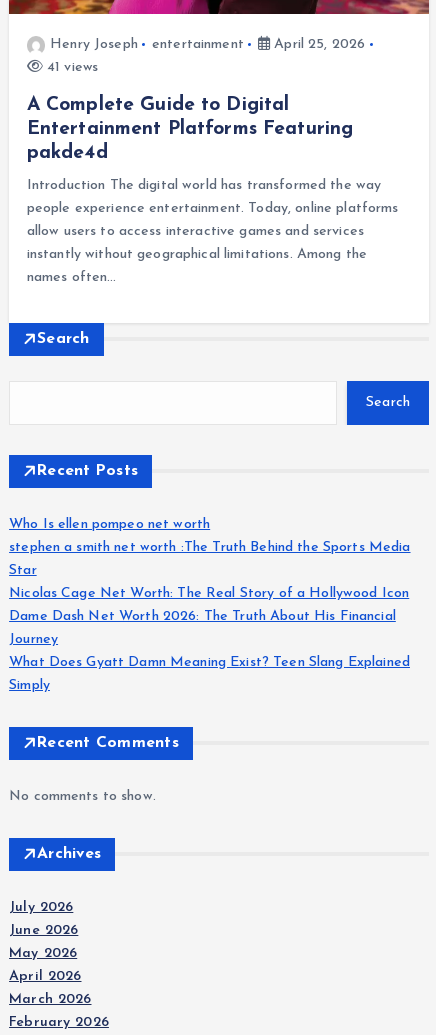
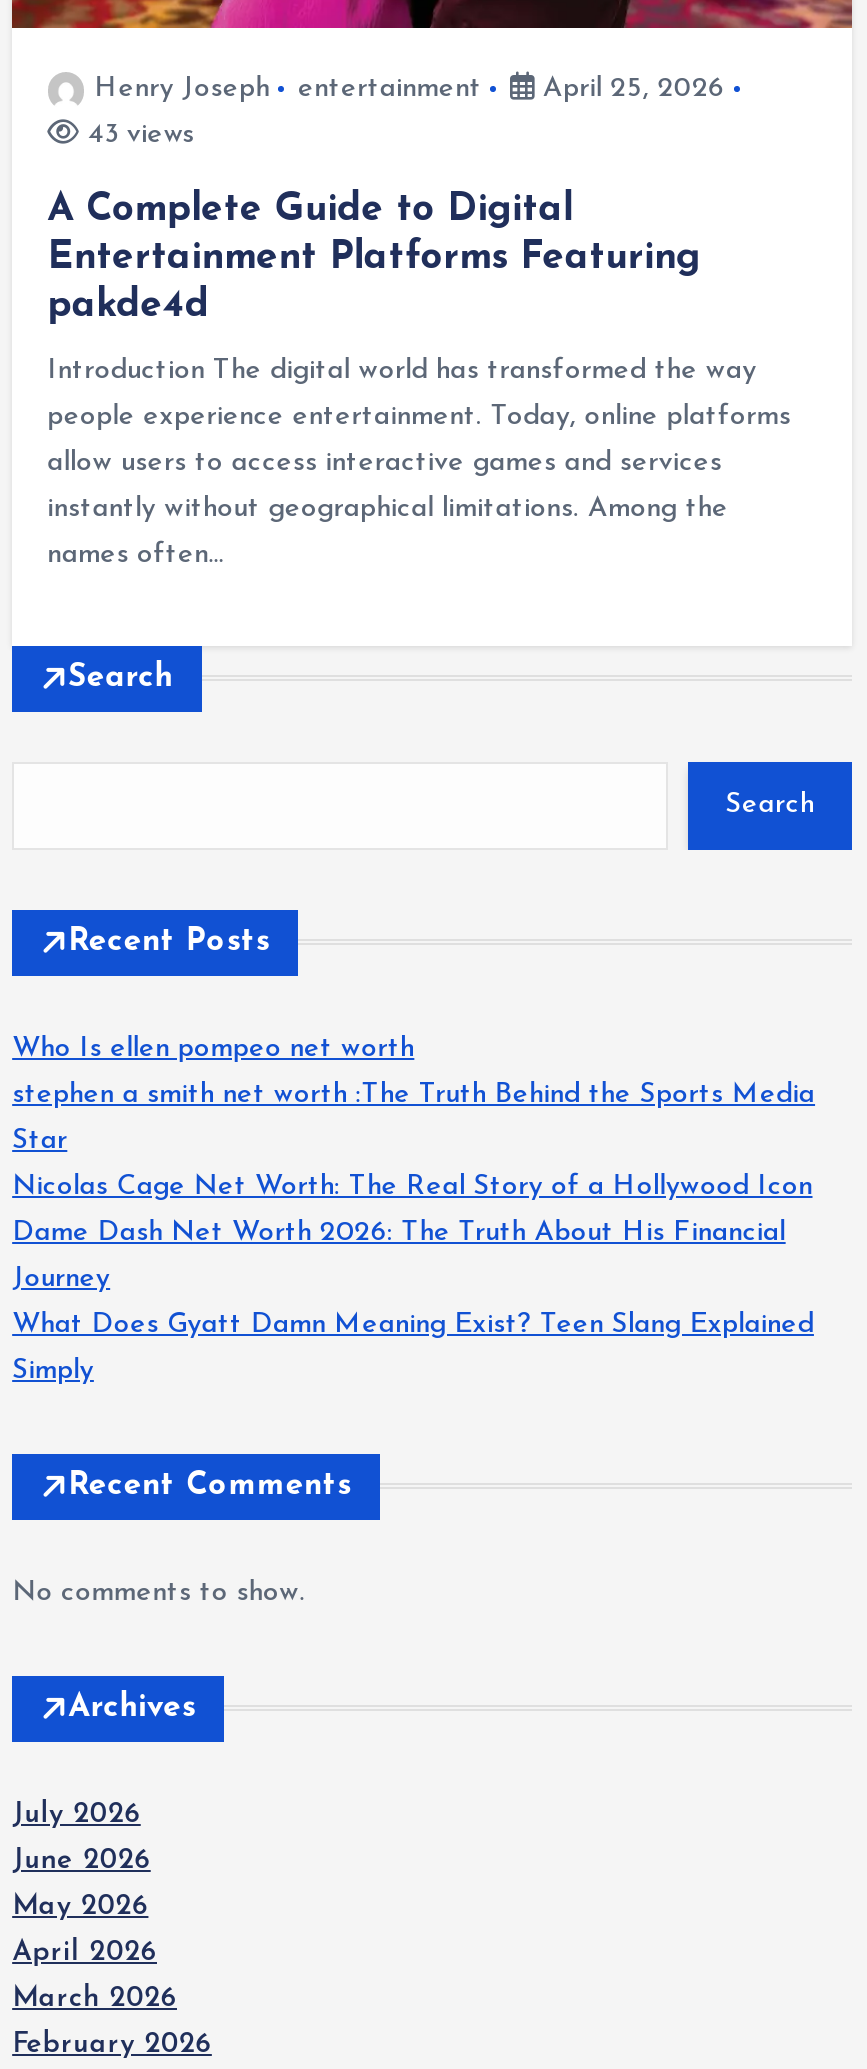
- 41 views
+ 43 views
